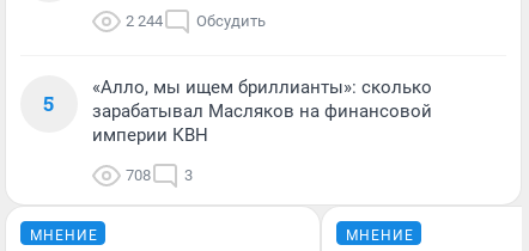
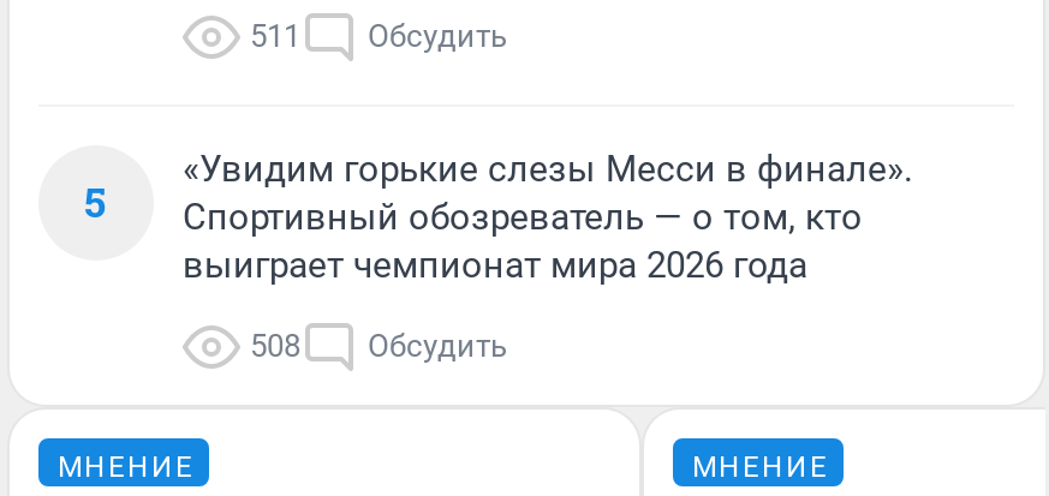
- 2 244 Обсудить
+ 511 Обсудить

- «Алло, мы ищем бриллианты»: сколько
- зарабатывал Масляков на финансовой
- империи КВН
+ «Увидим горькие слезы Месси в финале».
+ Спортивный обозреватель — о том, кто
+ выиграет чемпионат мира 2026 года

- 708
- 3
+ 508
+ Обсудить
